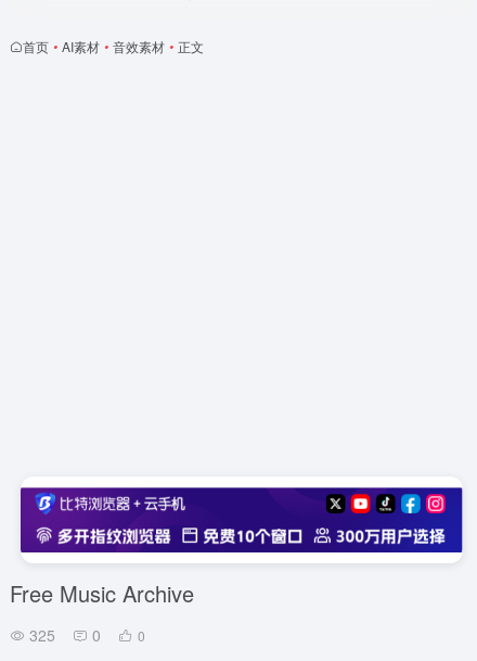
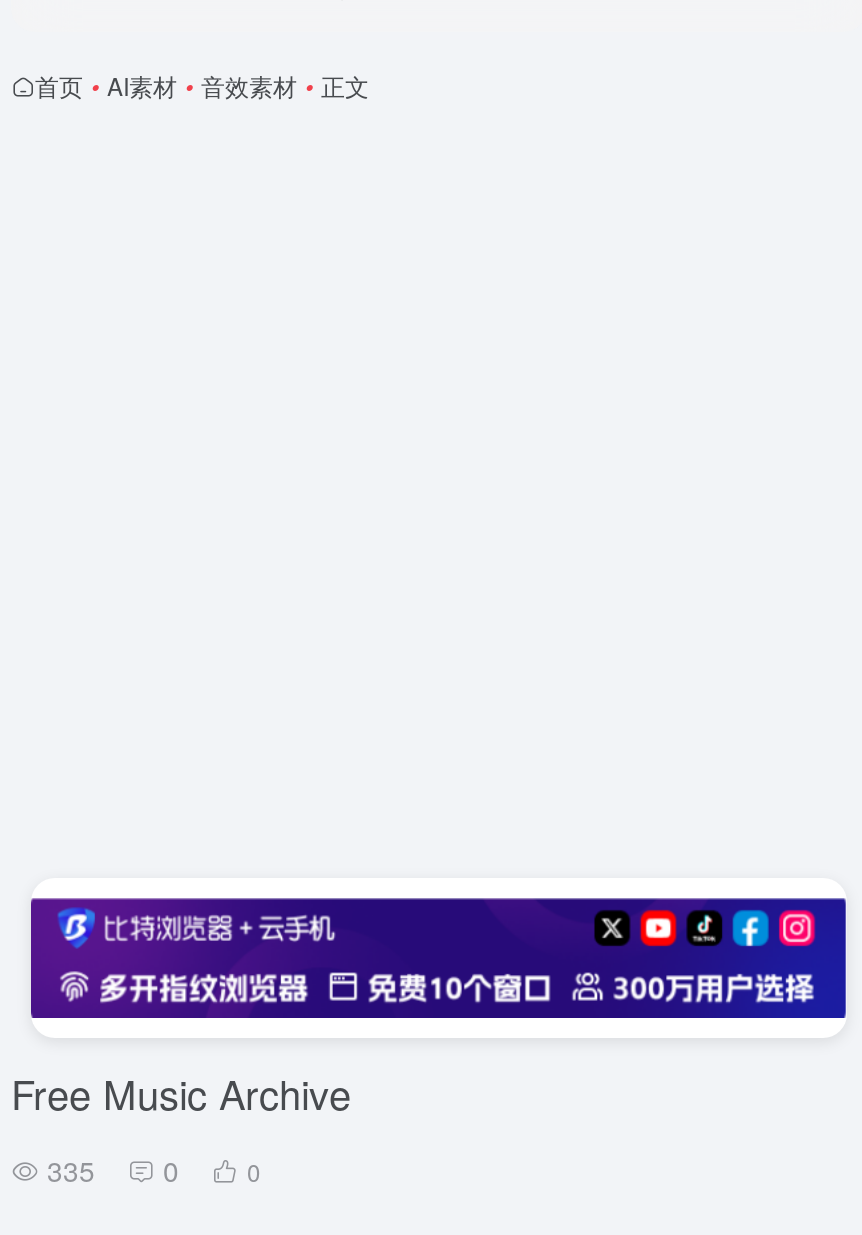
- 325 0 0
+ 335 0 0
